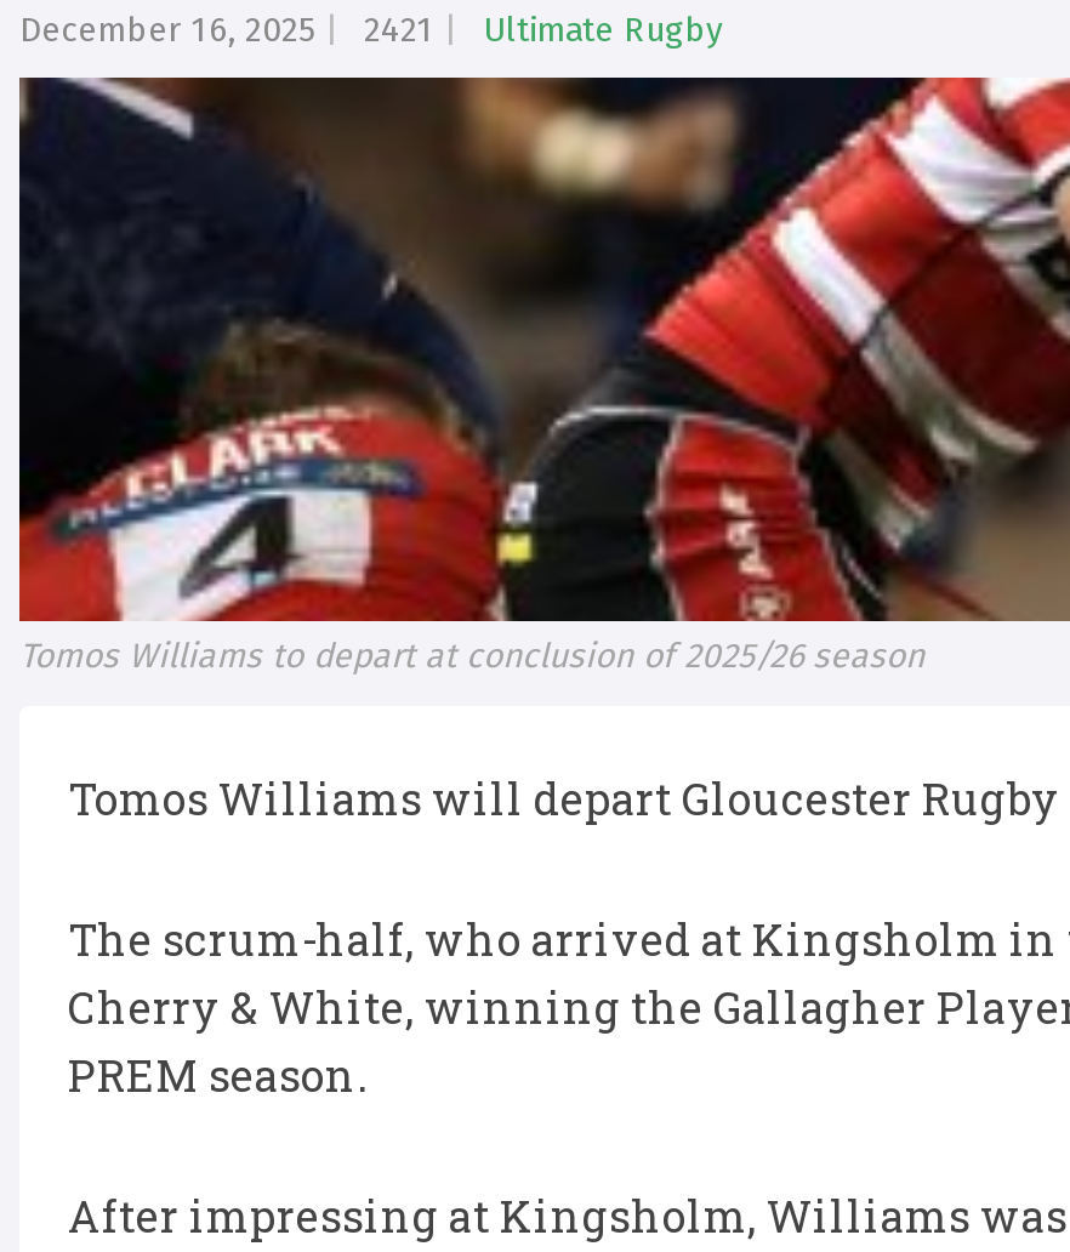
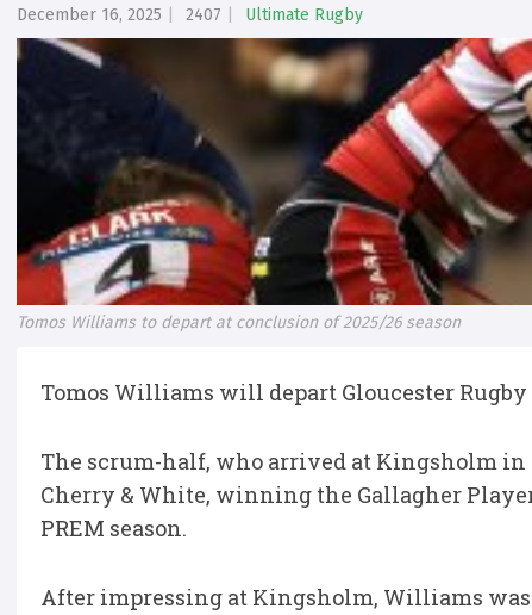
- December 16, 2025 2421 Ultimate Rugby
+ December 16, 2025 2407 Ultimate Rugby
